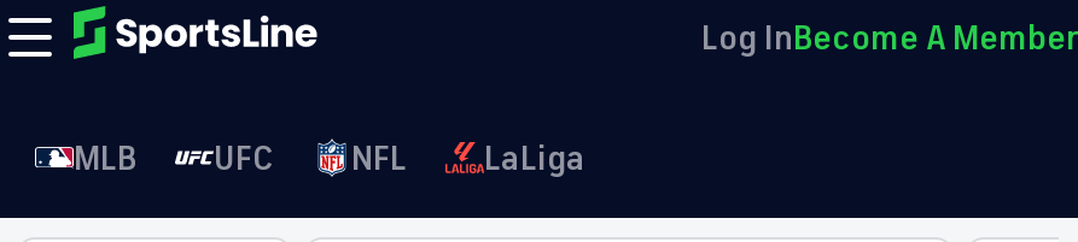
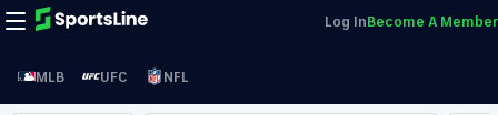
- LaLiga
